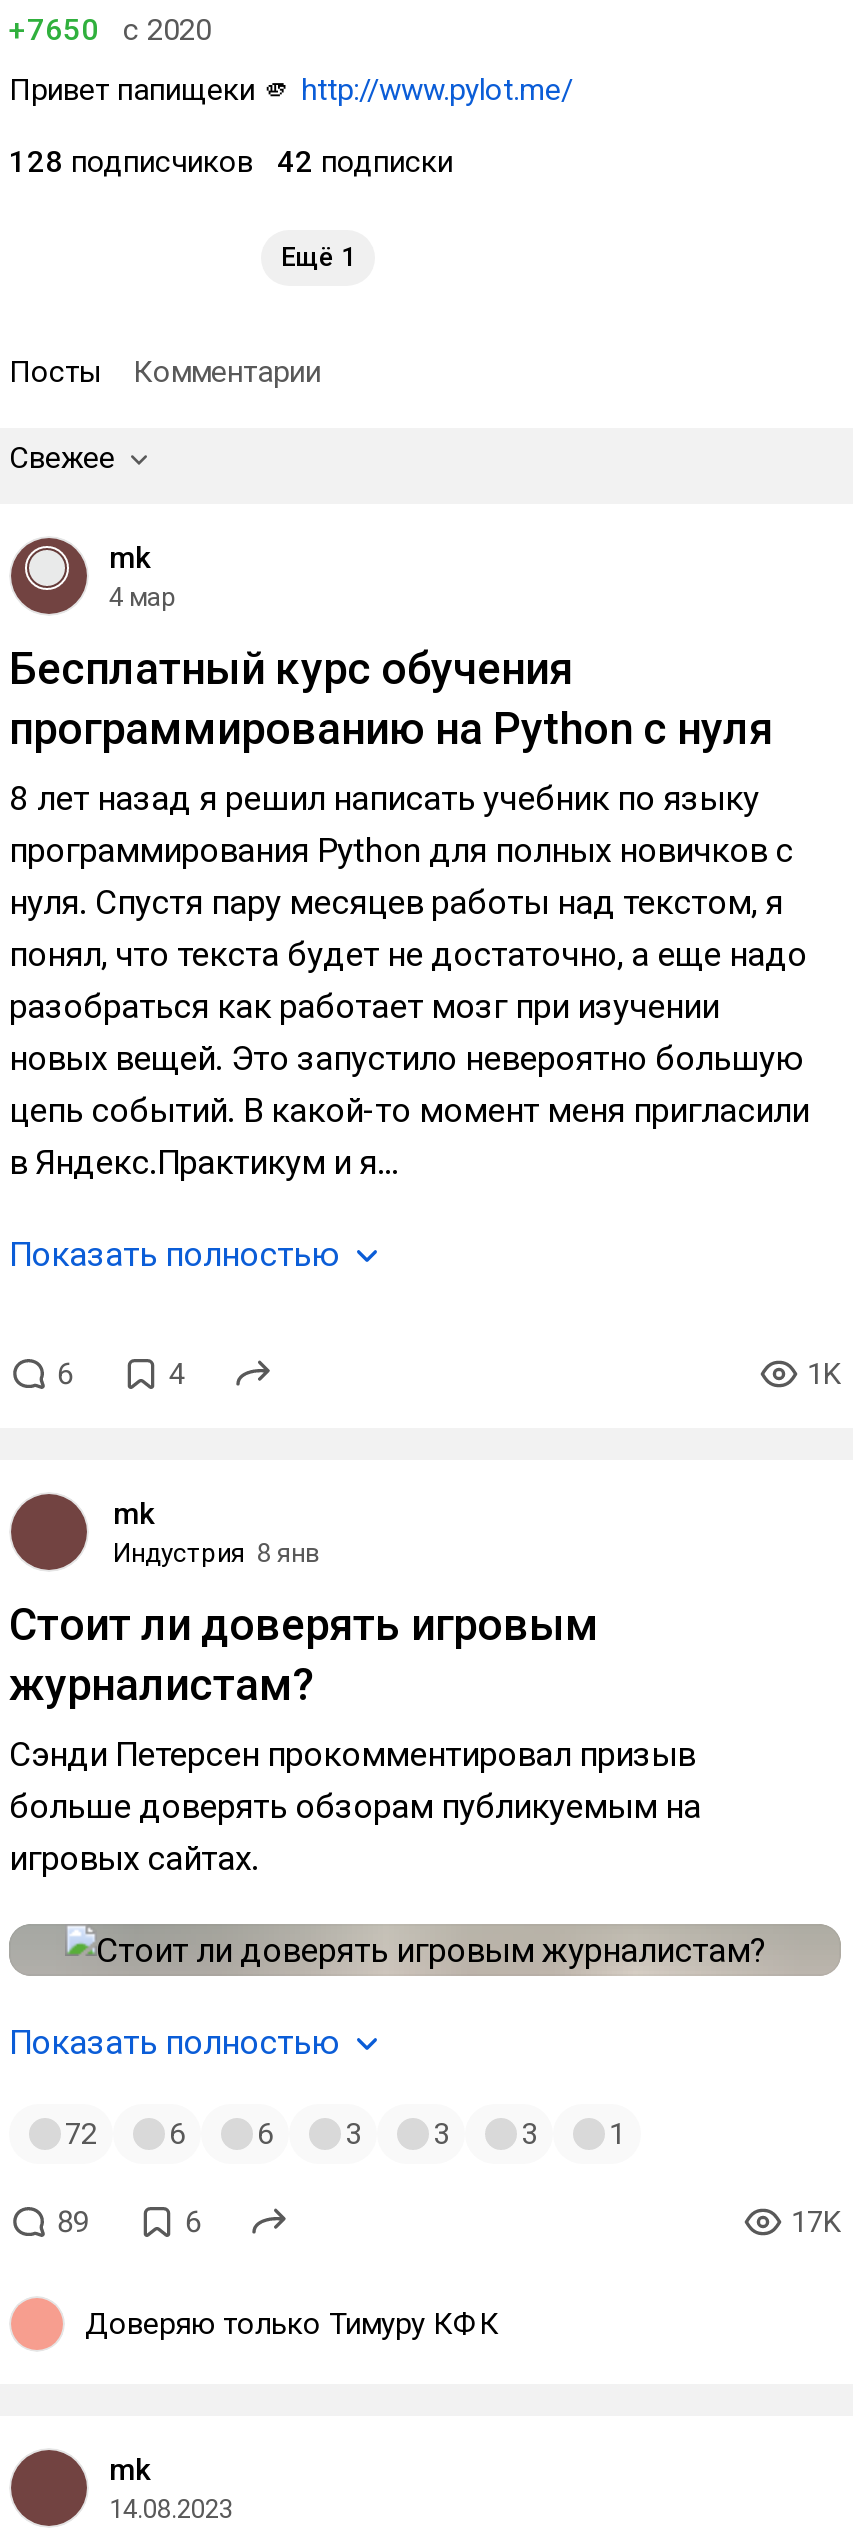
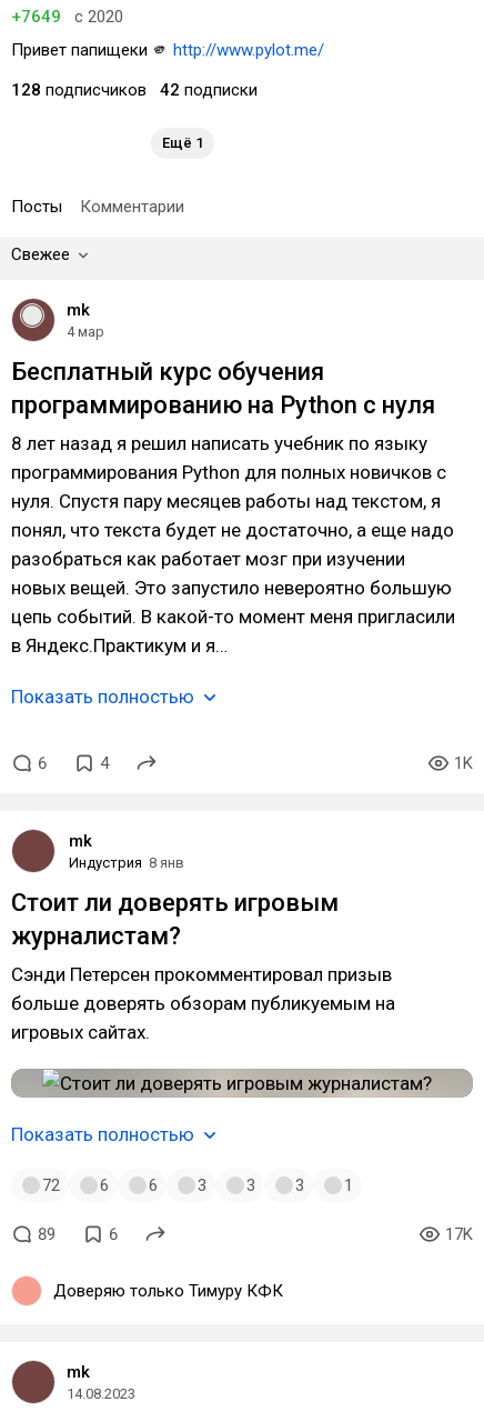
- +7650 с 2020
+ +7649 с 2020
